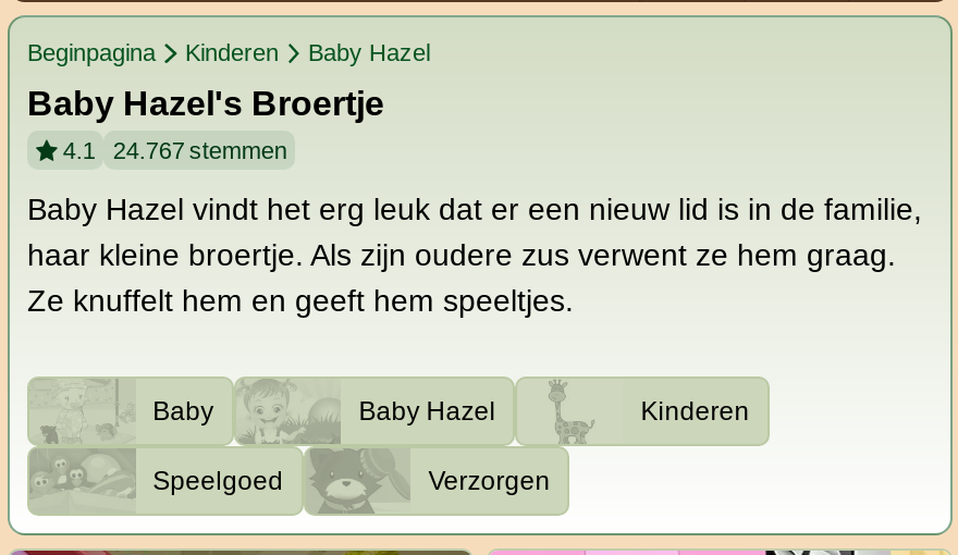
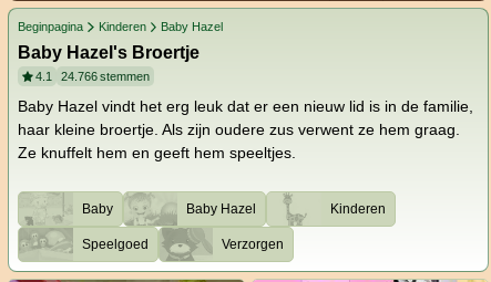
- 4.1 24.767 stemmen
+ 4.1 24.766 stemmen
